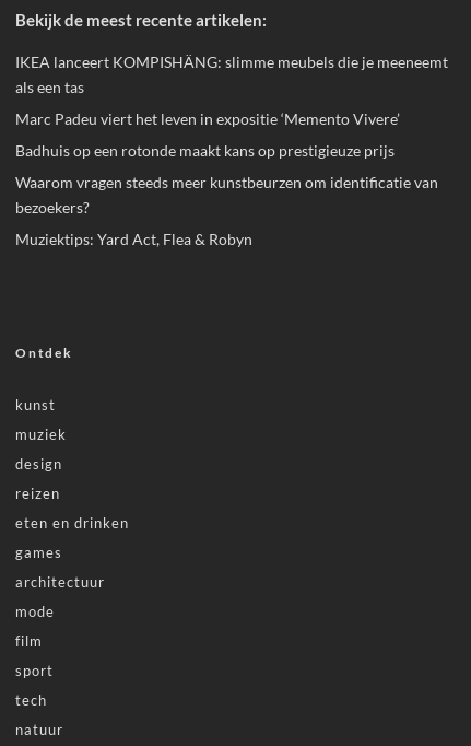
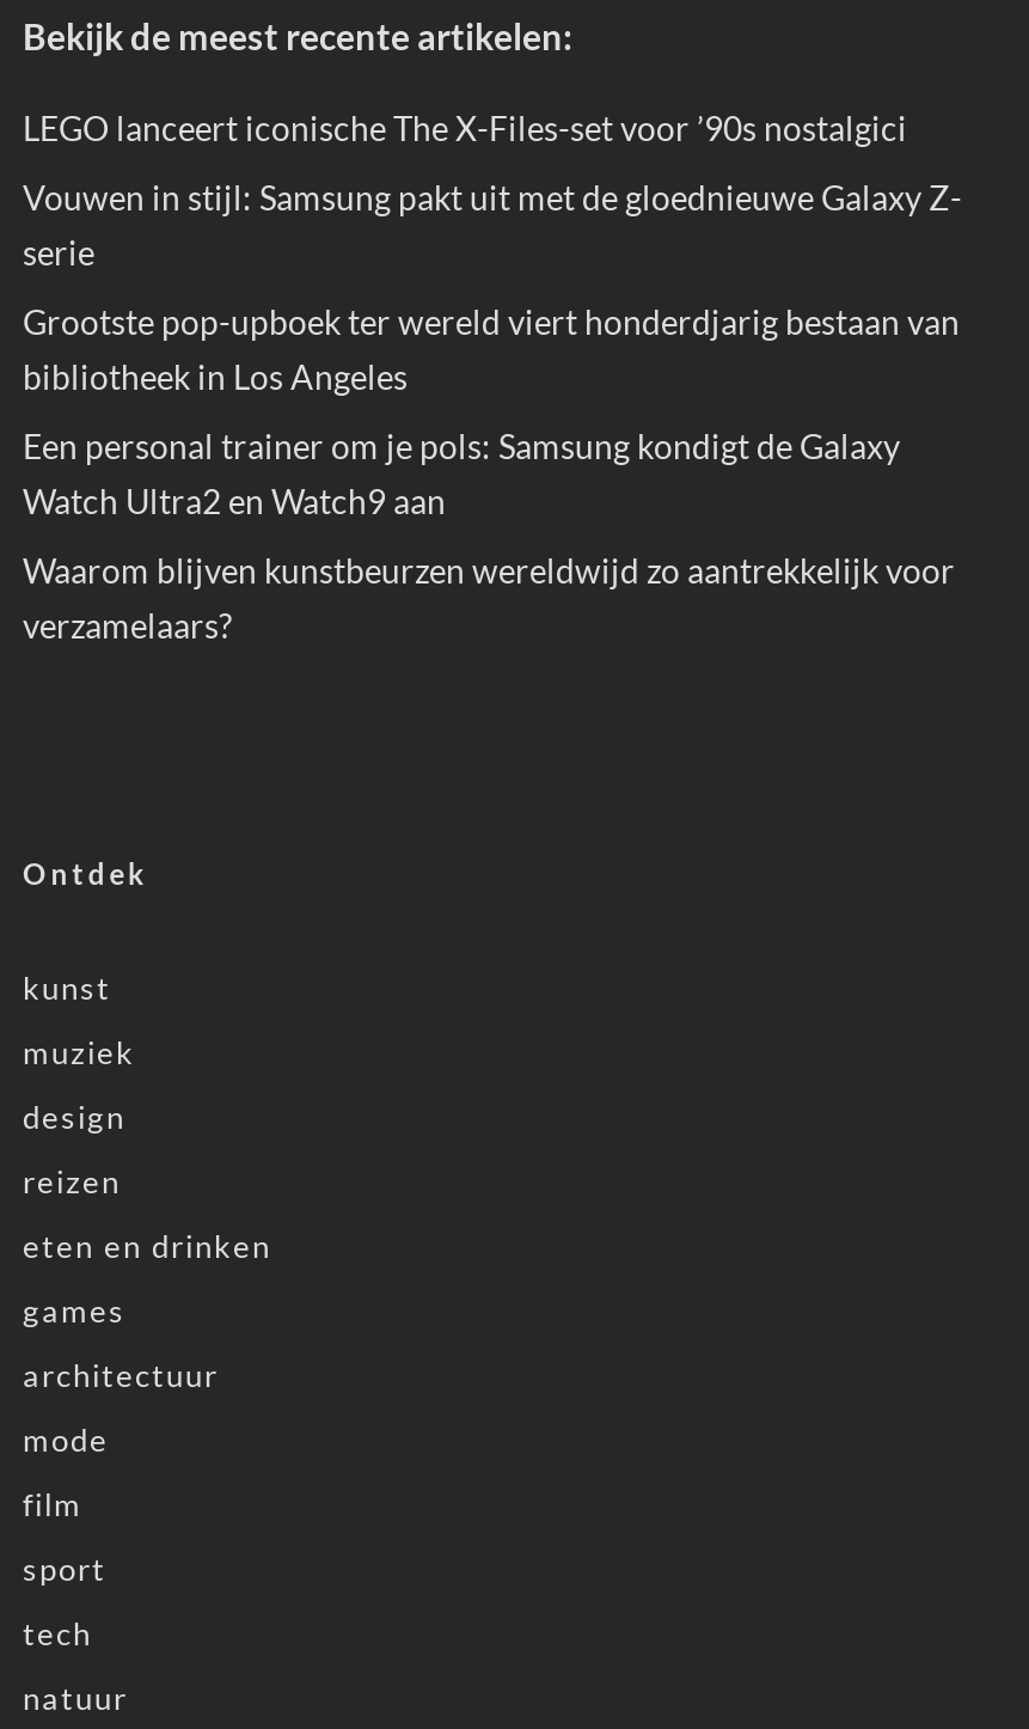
- IKEA lanceert KOMPISHÄNG: slimme meubels die je meeneemt
- als een tas
+ LEGO lanceert iconische The X-Files-set voor ’90s nostalgici

- Marc Padeu viert het leven in expositie ‘Memento Vivere’
+ Vouwen in stijl: Samsung pakt uit met de gloednieuwe Galaxy Z-
+ serie

- Badhuis op een rotonde maakt kans op prestigieuze prijs
+ Grootste pop-upboek ter wereld viert honderdjarig bestaan van
+ bibliotheek in Los Angeles

- Waarom vragen steeds meer kunstbeurzen om identificatie van
- bezoekers?
+ Een personal trainer om je pols: Samsung kondigt de Galaxy
+ Watch Ultra2 en Watch9 aan

- Muziektips: Yard Act, Flea & Robyn
+ Waarom blijven kunstbeurzen wereldwijd zo aantrekkelijk voor
+ verzamelaars?
